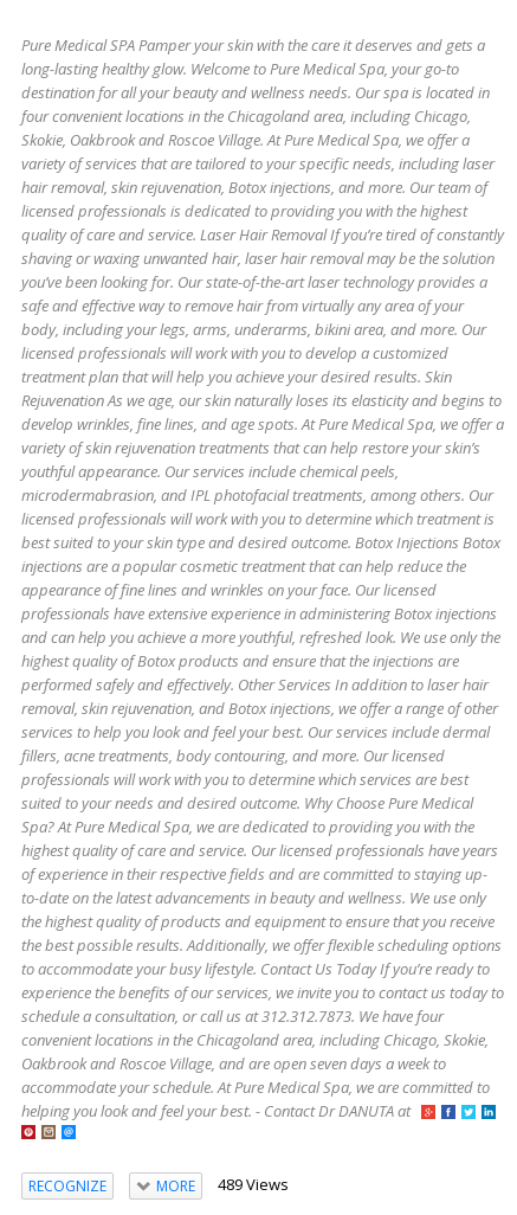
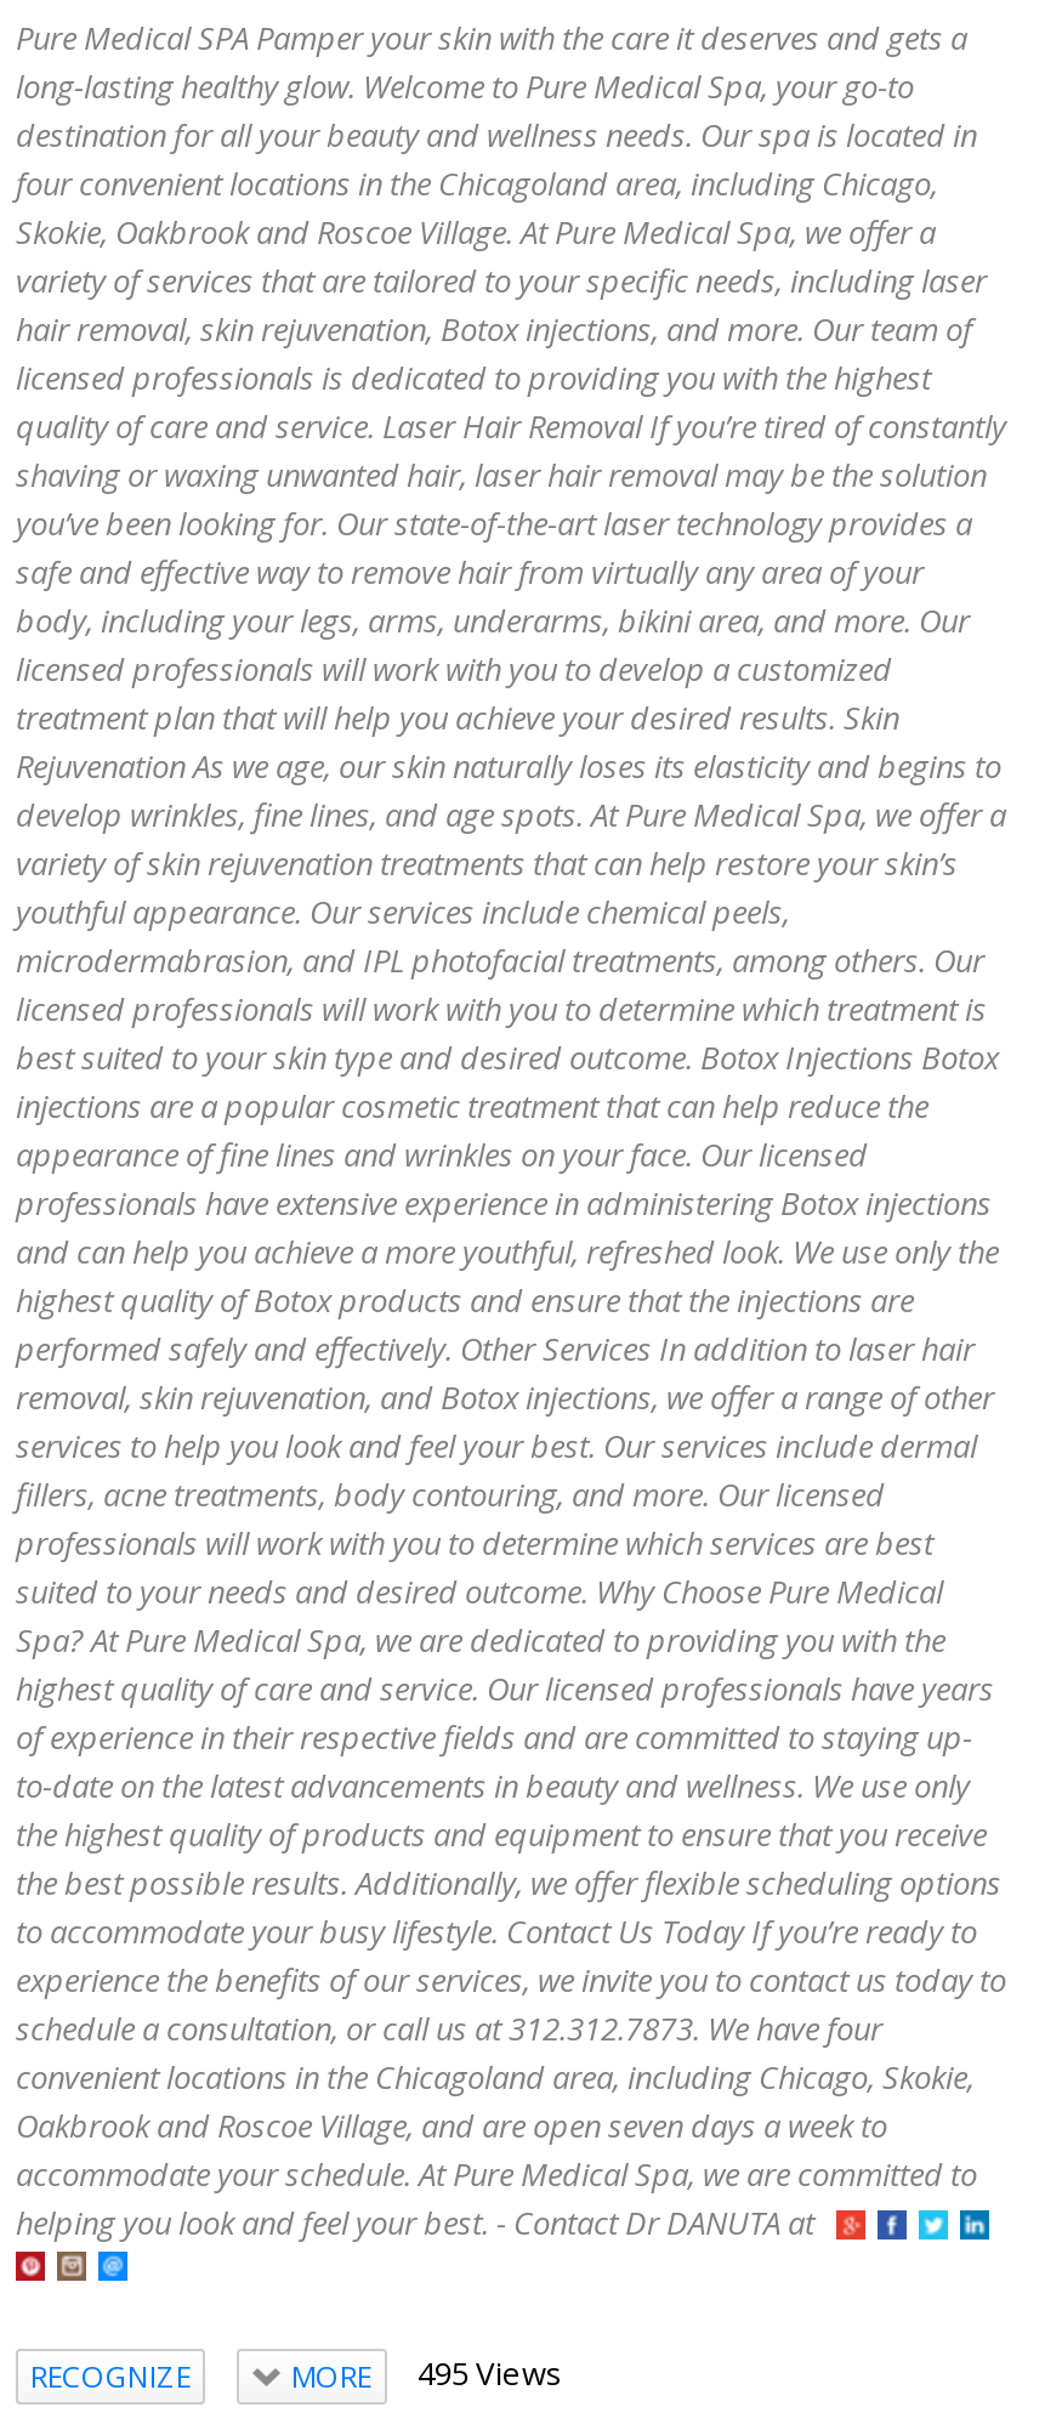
- MORE 489 Views
+ MORE 495 Views
